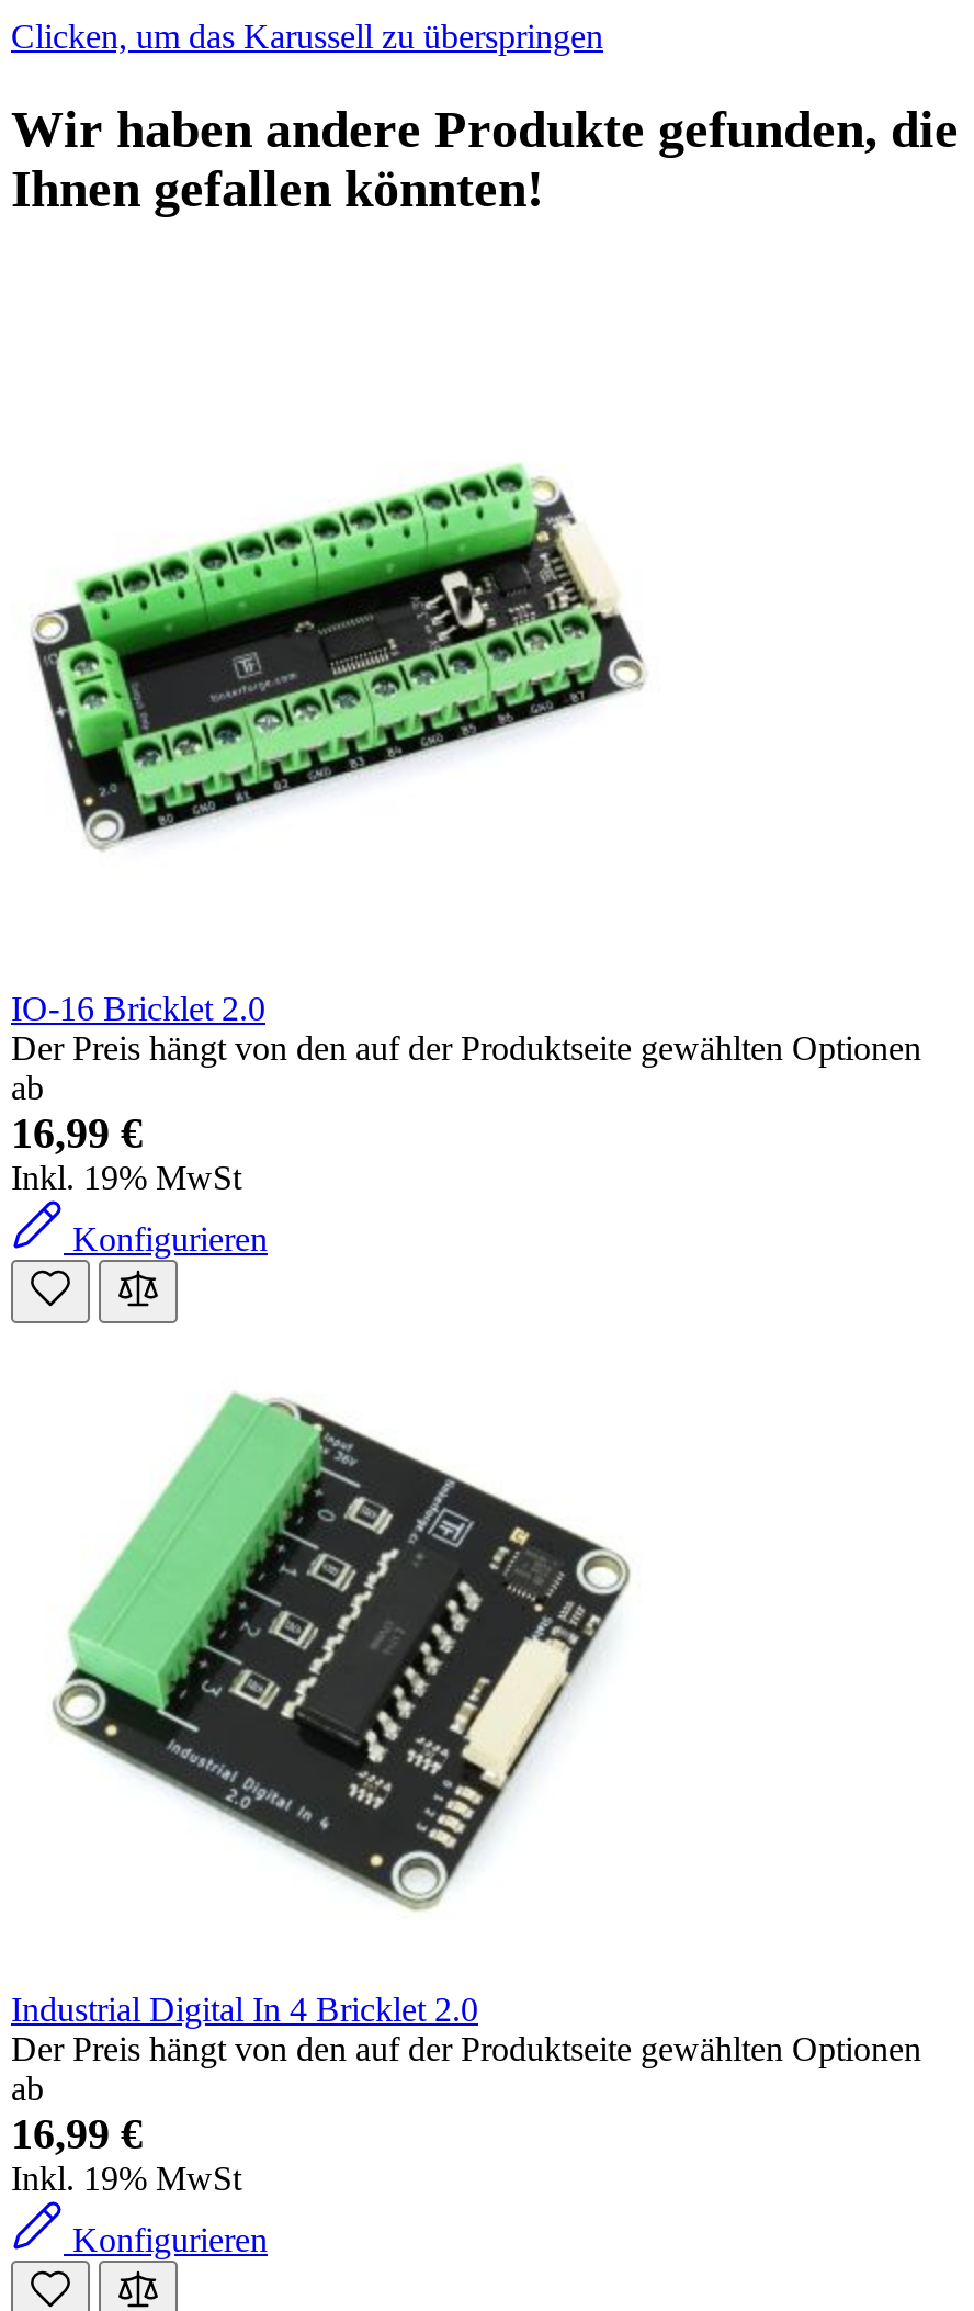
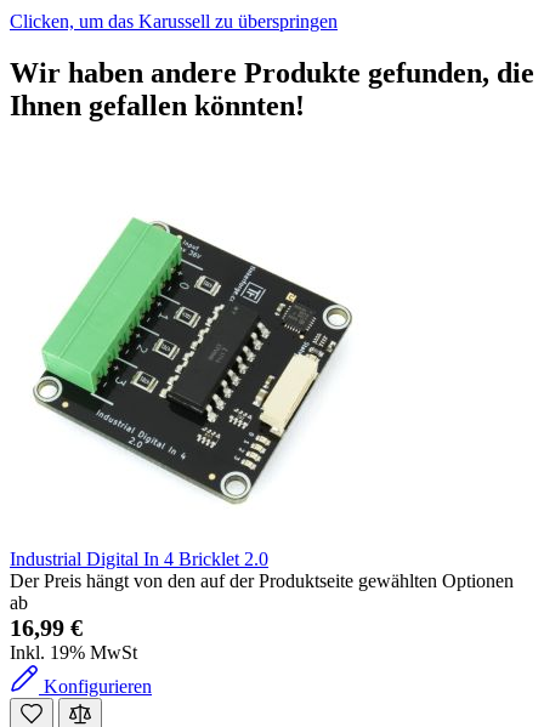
- [image]

- IO-16 Bricklet 2.0
- Der Preis hängt von den auf der Produktseite gewählten Optionen
- ab
- 16,99 €
- Inkl. 19% MwSt
- Konfigurieren
